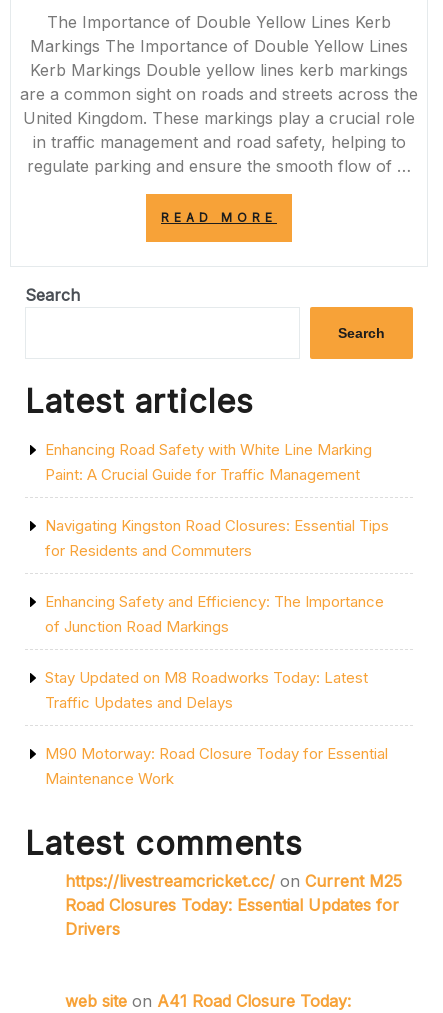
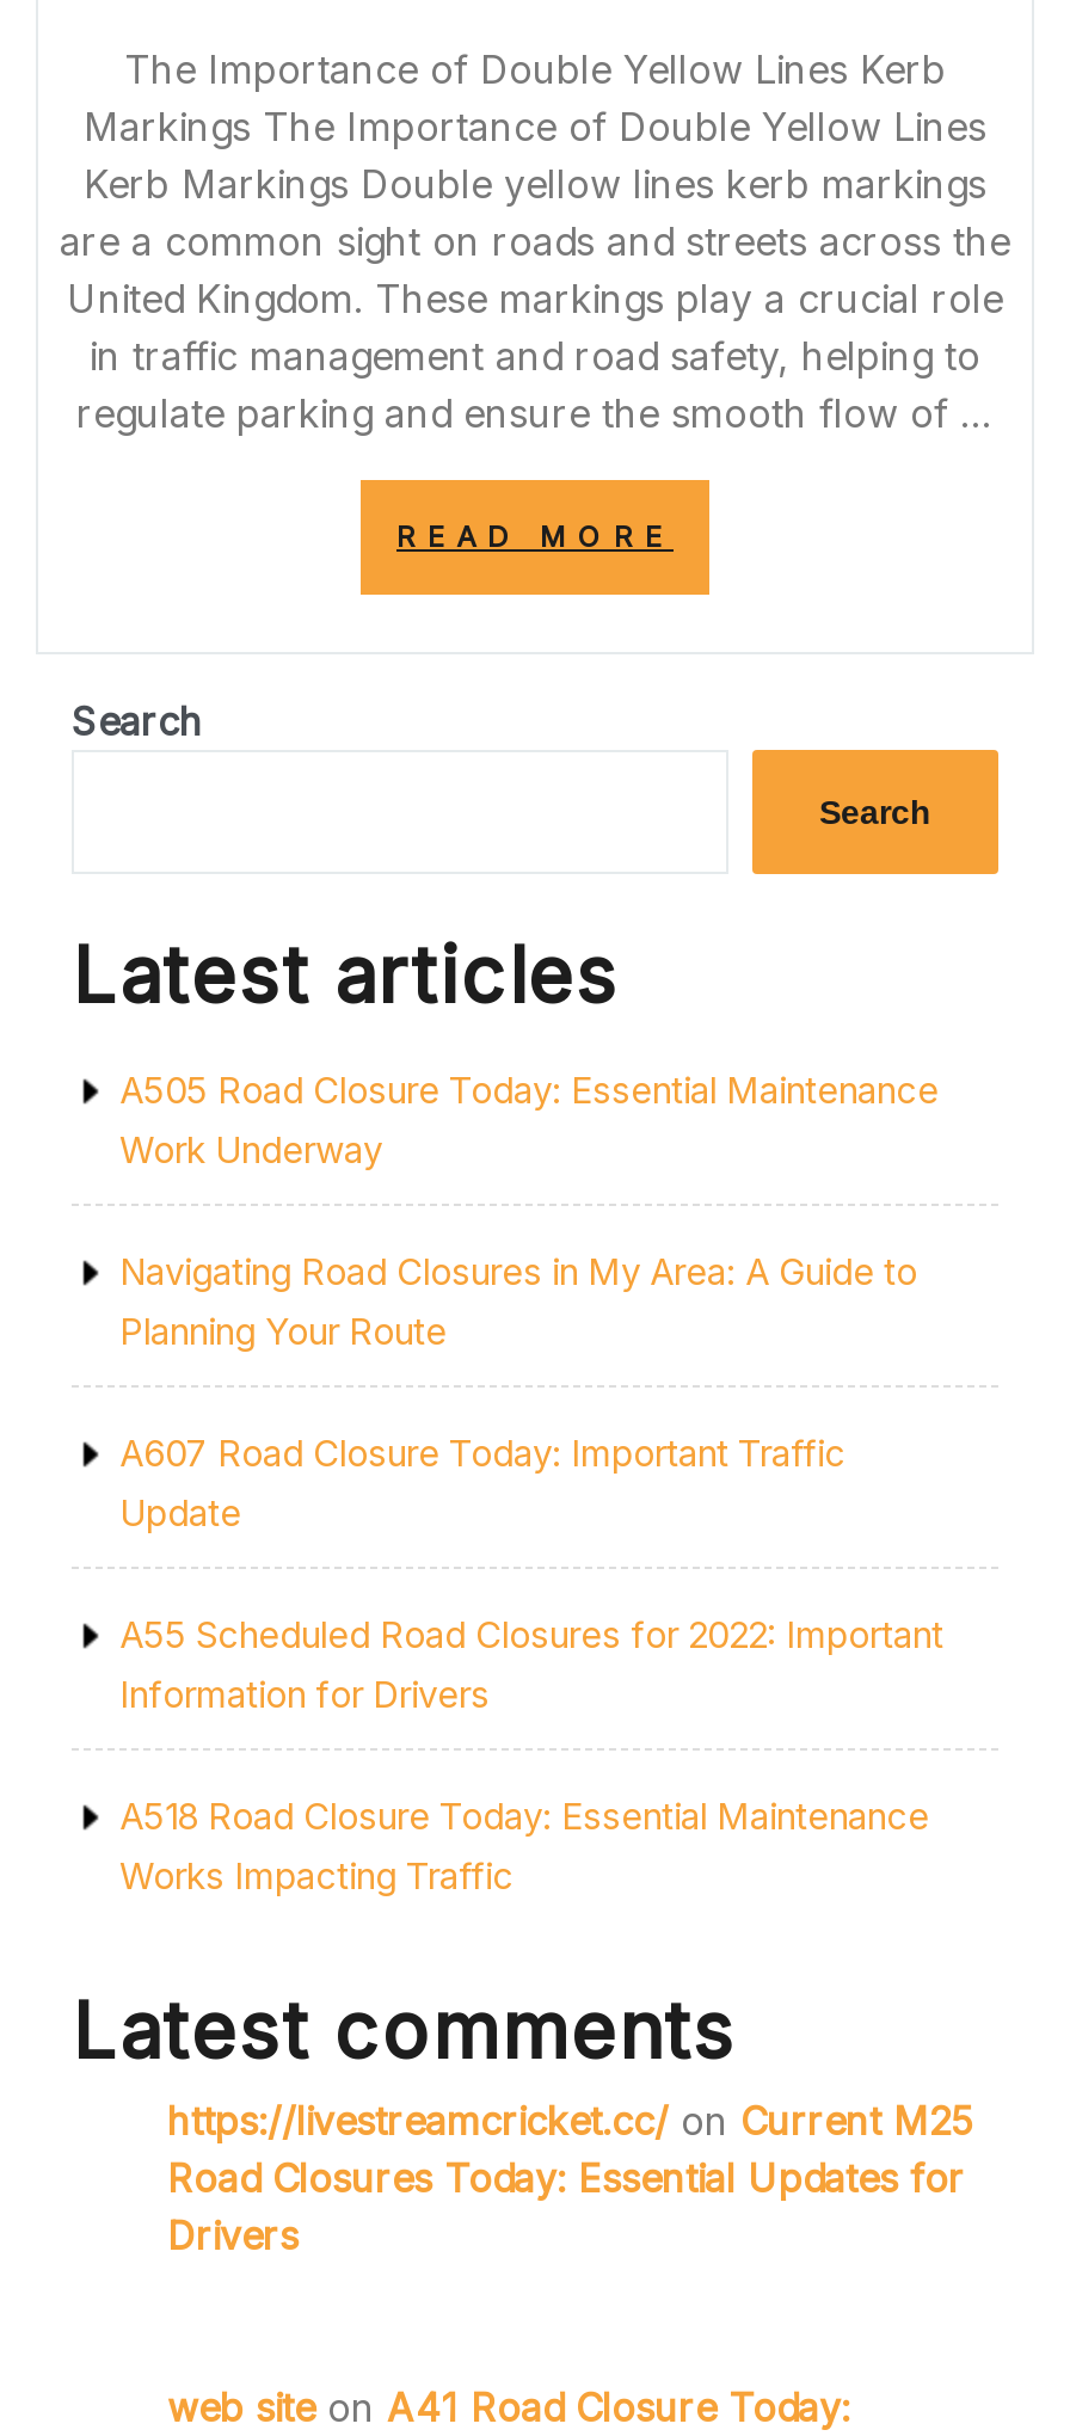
- Enhancing Road Safety with White Line Marking
- Paint: A Crucial Guide for Traffic Management
+ A505 Road Closure Today: Essential Maintenance
+ Work Underway

- Navigating Kingston Road Closures: Essential Tips
- for Residents and Commuters
+ Navigating Road Closures in My Area: A Guide to
+ Planning Your Route

- Enhancing Safety and Efficiency: The Importance
- of Junction Road Markings
+ A607 Road Closure Today: Important Traffic
+ Update

- Stay Updated on M8 Roadworks Today: Latest
- Traffic Updates and Delays
+ A55 Scheduled Road Closures for 2022: Important
+ Information for Drivers

- M90 Motorway: Road Closure Today for Essential
- Maintenance Work
+ A518 Road Closure Today: Essential Maintenance
+ Works Impacting Traffic
